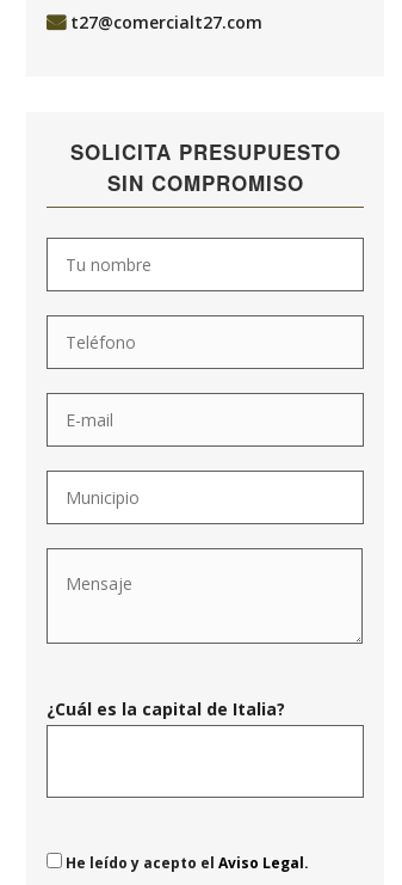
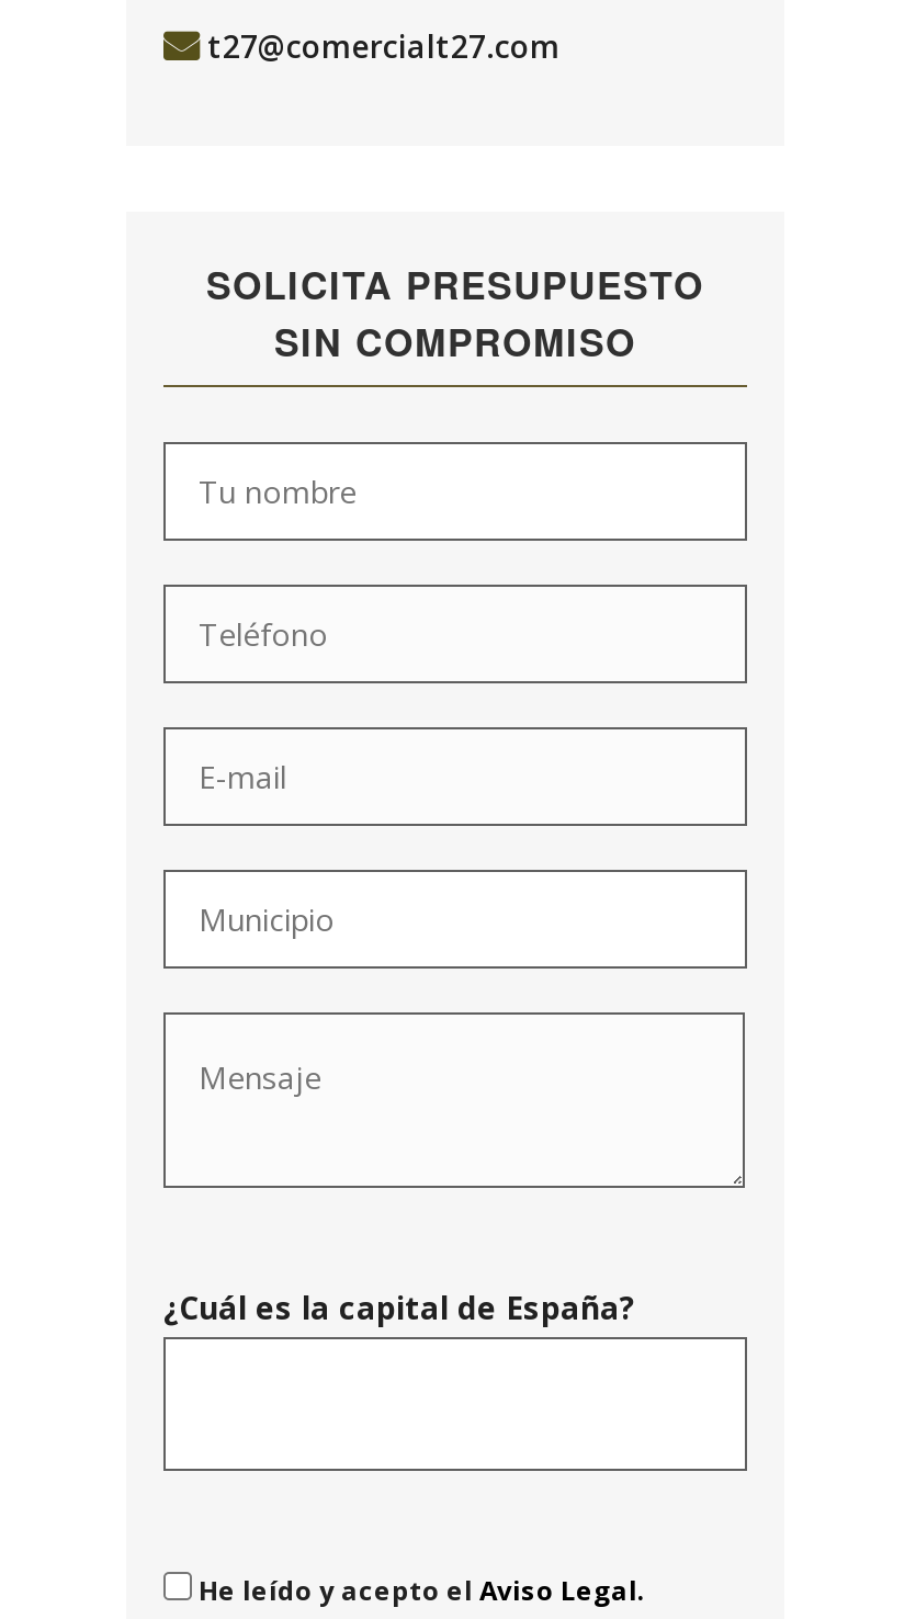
- ¿Cuál es la capital de Italia?
+ ¿Cuál es la capital de España?
